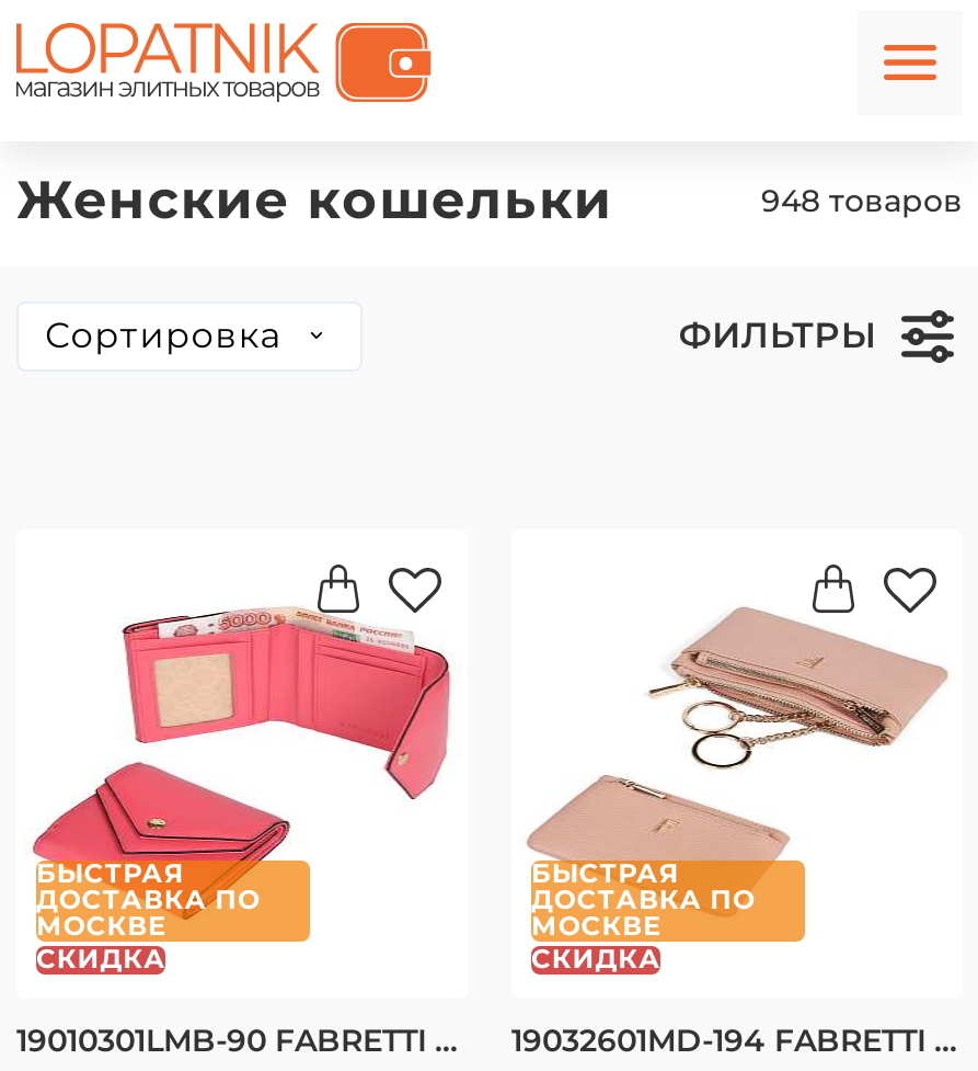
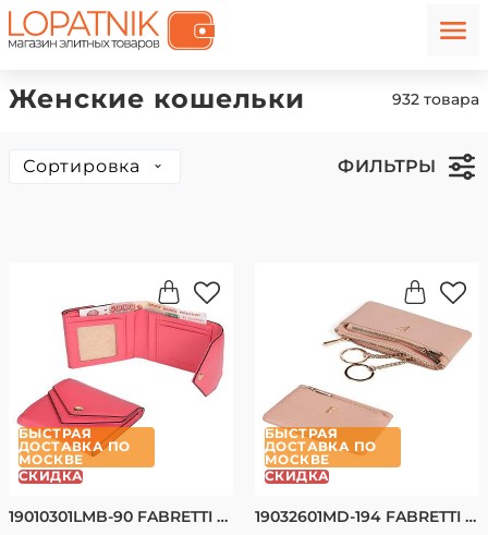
- 948 товаров
+ 932 товара
